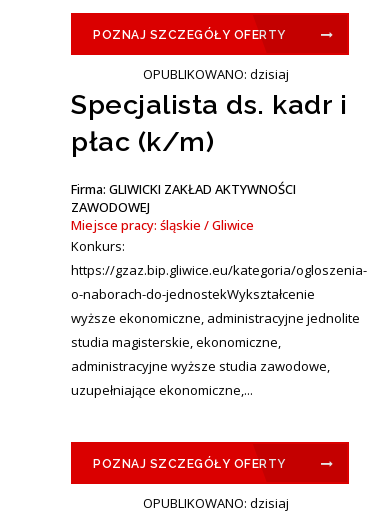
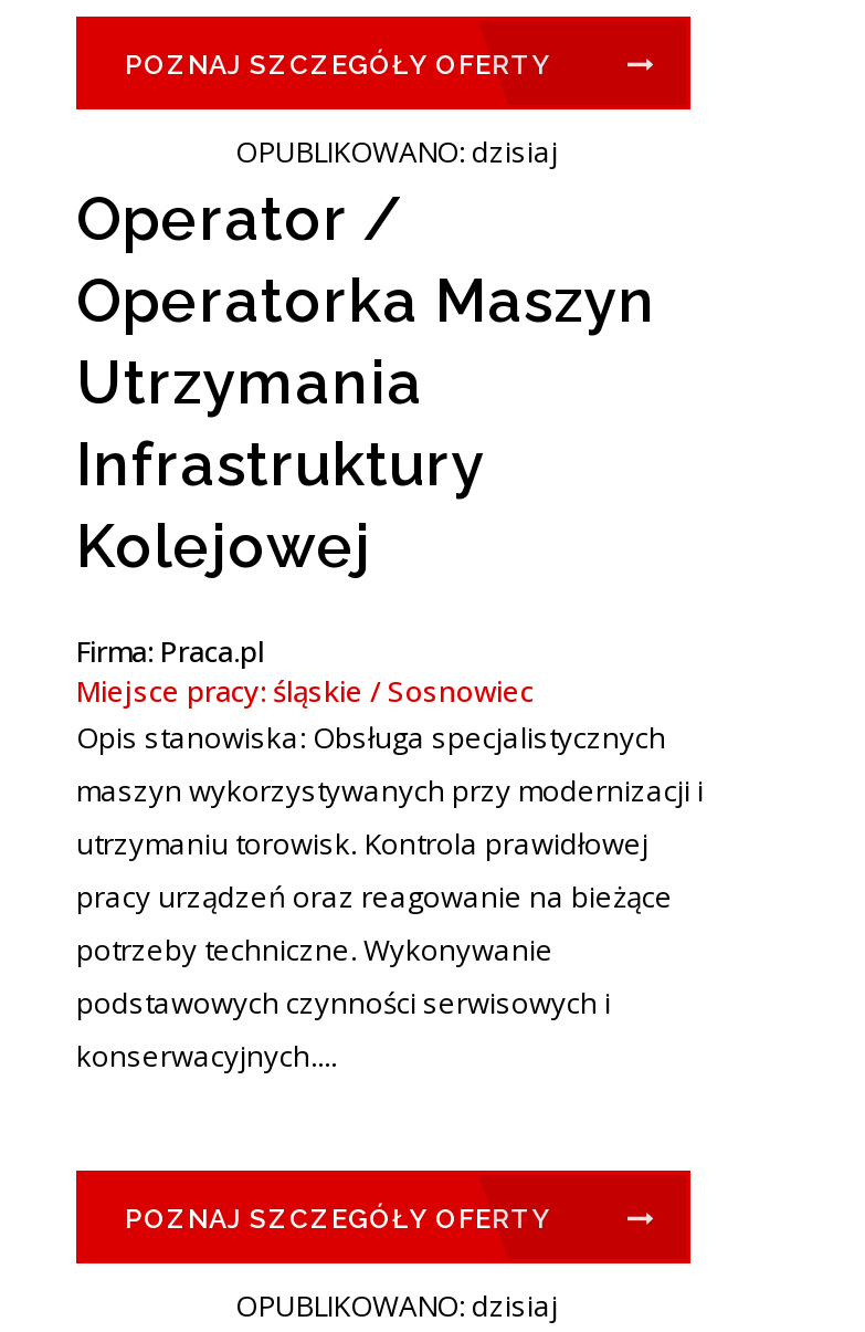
- Specjalista ds. kadr i
- płac (k/m)
+ Operator /
+ Operatorka Maszyn
+ Utrzymania
+ Infrastruktury
+ Kolejowej

- Firma: GLIWICKI ZAKŁAD AKTYWNOŚCI
- ZAWODOWEJ
- Miejsce pracy: śląskie / Gliwice
- Konkurs:
- https://gzaz.bip.gliwice.eu/kategoria/ogloszenia-
- o-naborach-do-jednostekWykształcenie
- wyższe ekonomiczne, administracyjne jednolite
- studia magisterskie, ekonomiczne,
- administracyjne wyższe studia zawodowe,
- uzupełniające ekonomiczne,...
+ Firma: Praca.pl
+ Miejsce pracy: śląskie / Sosnowiec
+ Opis stanowiska: Obsługa specjalistycznych
+ maszyn wykorzystywanych przy modernizacji i
+ utrzymaniu torowisk. Kontrola prawidłowej
+ pracy urządzeń oraz reagowanie na bieżące
+ potrzeby techniczne. Wykonywanie
+ podstawowych czynności serwisowych i
+ konserwacyjnych....
